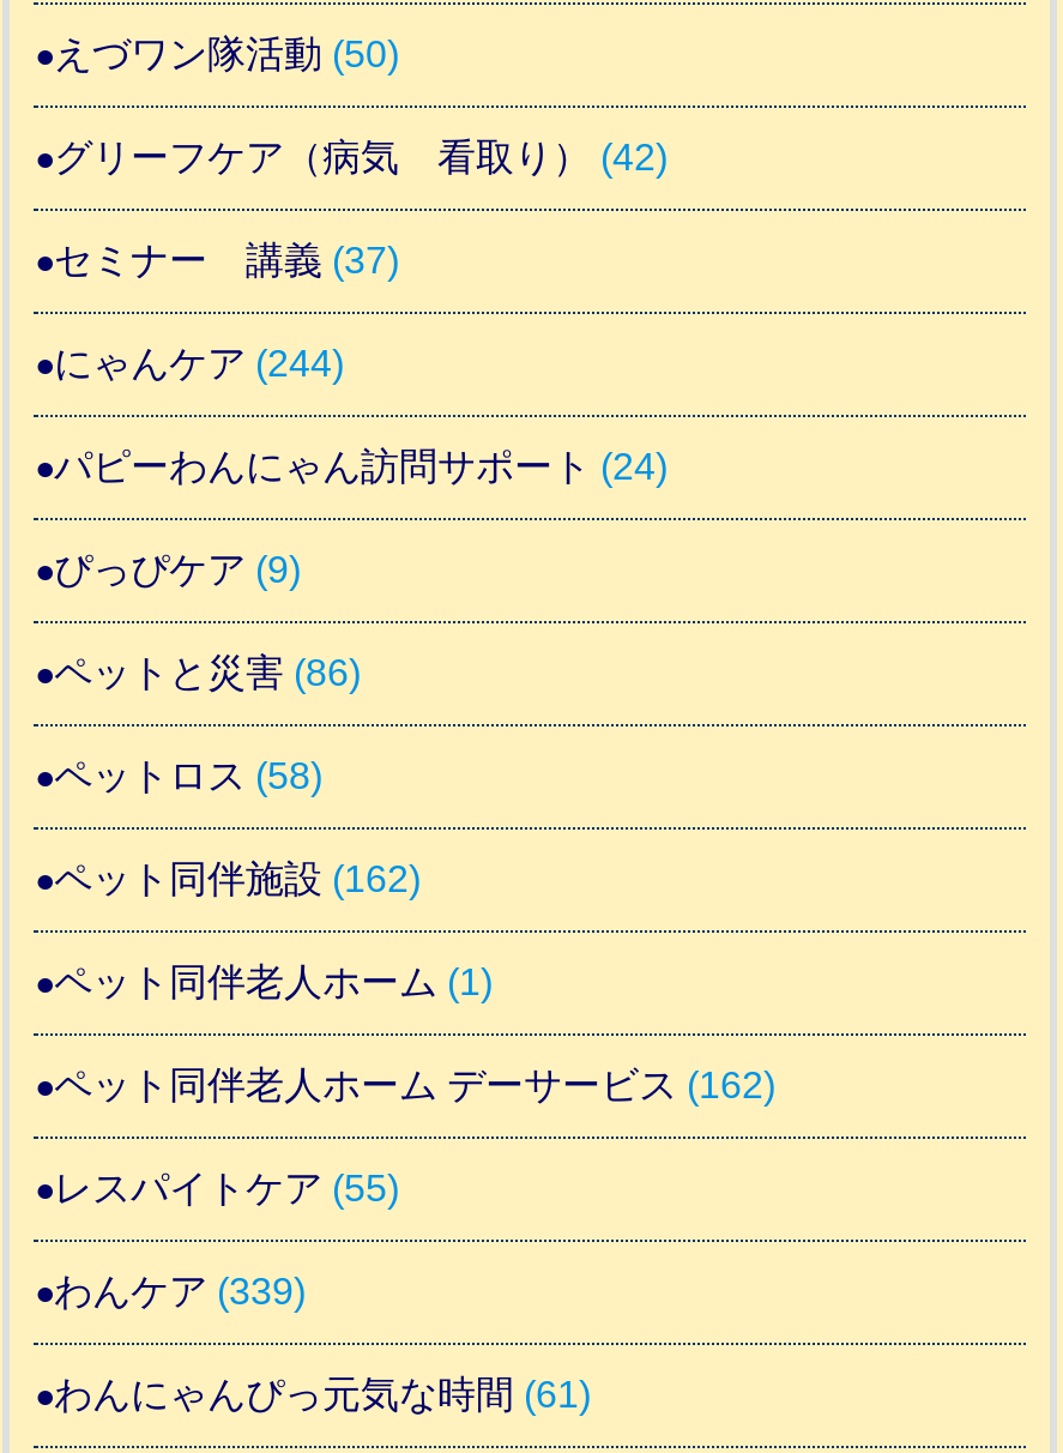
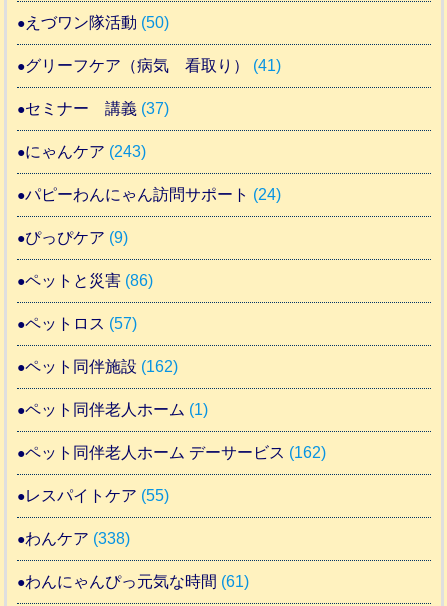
- グリーフケア（病気 看取り）(42)
+ グリーフケア（病気 看取り）(41)

- にゃんケア(244)
+ にゃんケア(243)

- ペットロス(58)
+ ペットロス(57)

- わんケア(339)
+ わんケア(338)
